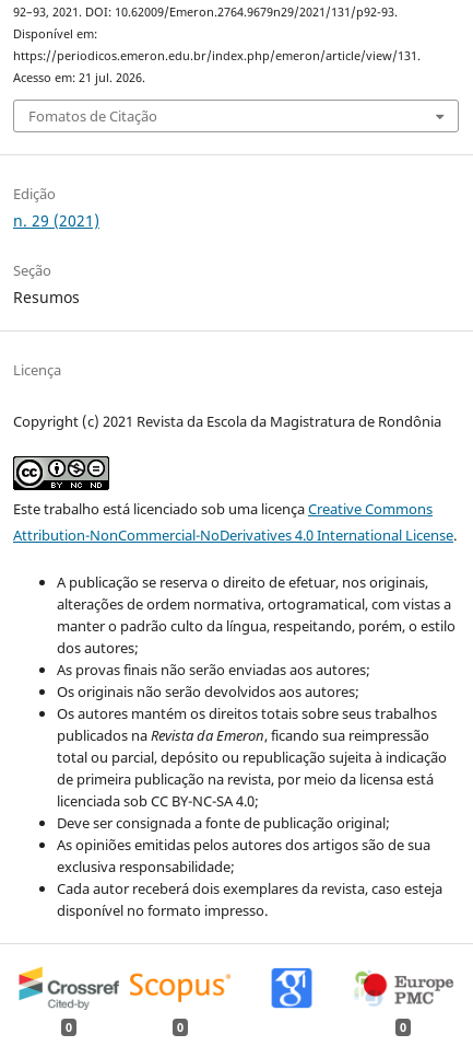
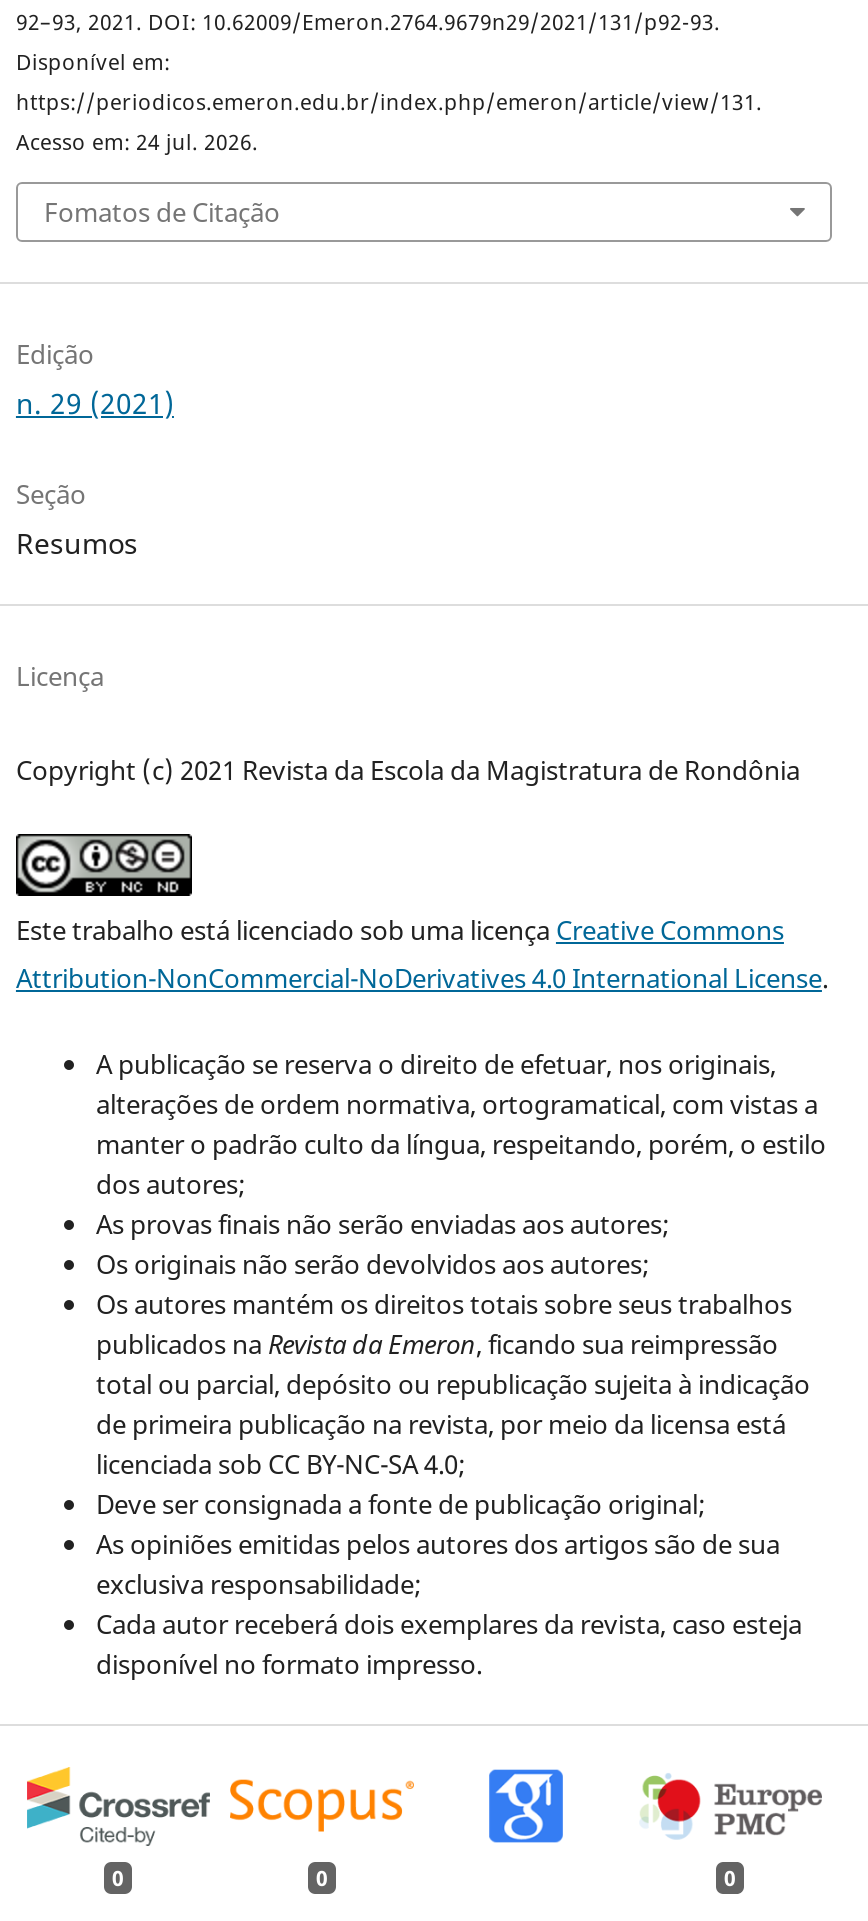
- Acesso em: 21 jul. 2026.
+ Acesso em: 24 jul. 2026.
